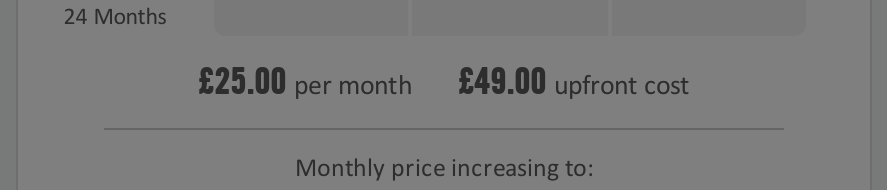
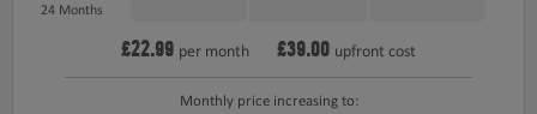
- £25.00 per month
+ £22.99 per month

- £49.00 upfront cost
+ £39.00 upfront cost
